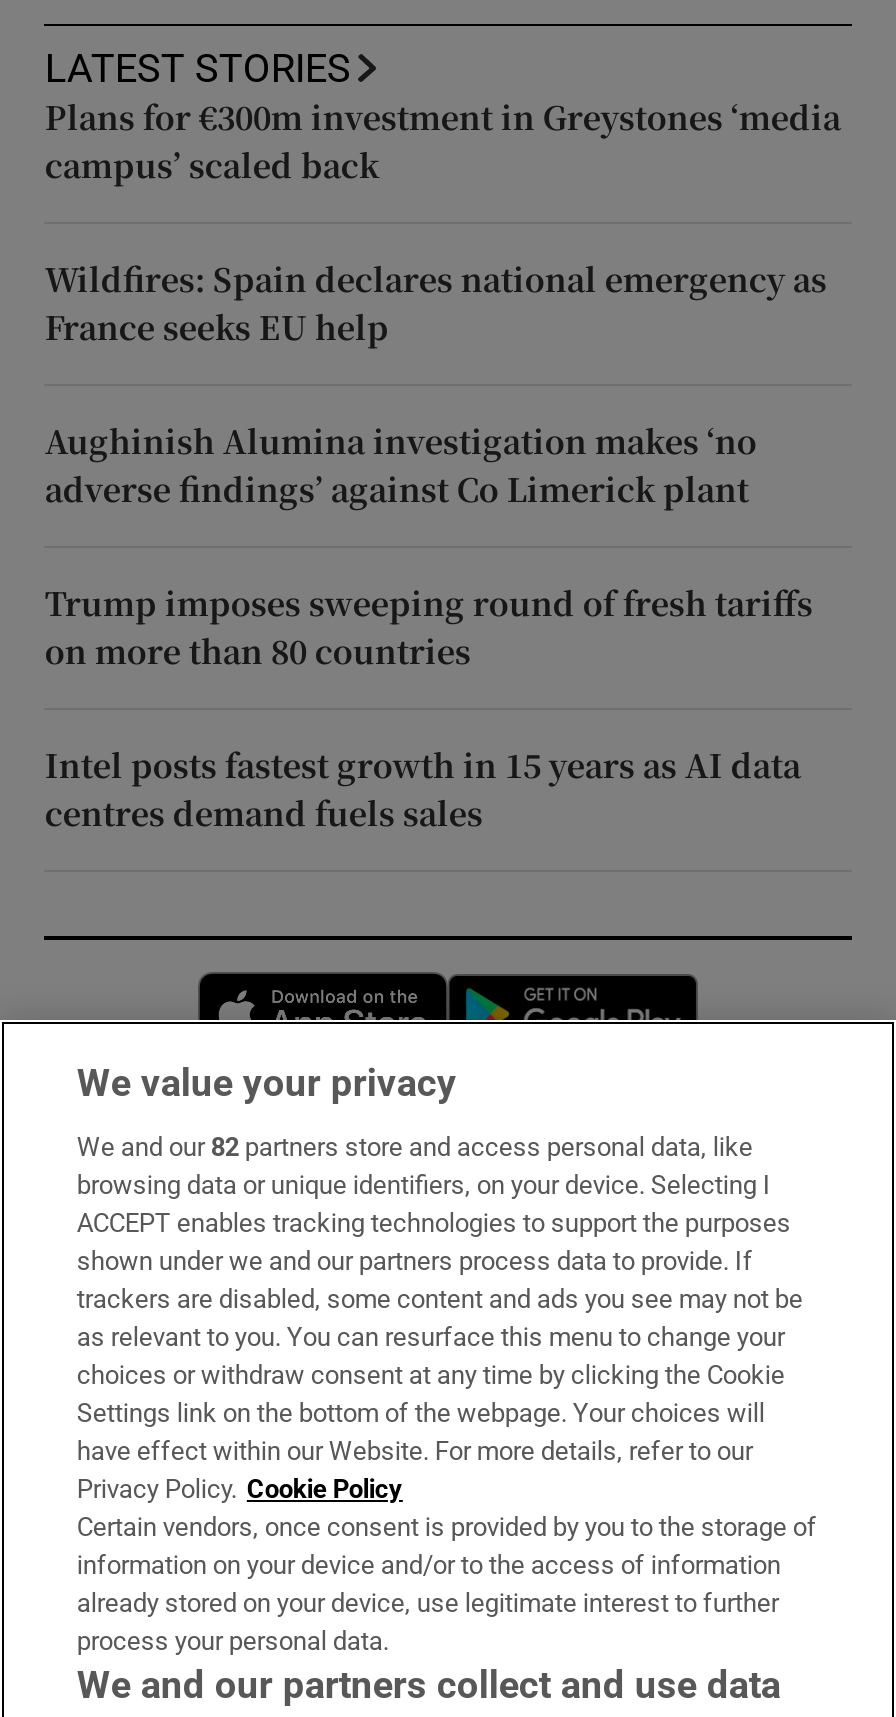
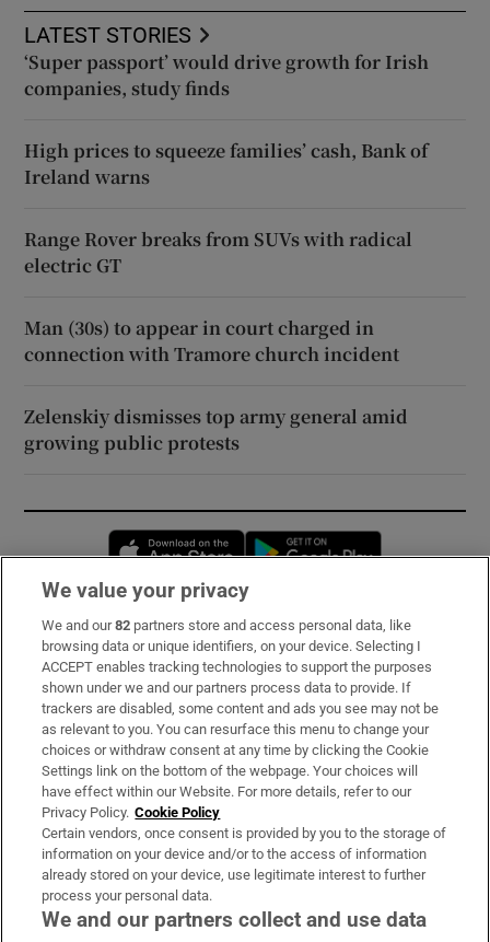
- Plans for €300m investment in Greystones ‘media
- campus’ scaled back
+ ‘Super passport’ would drive growth for Irish
+ companies, study finds

- Wildfires: Spain declares national emergency as
- France seeks EU help
+ High prices to squeeze families’ cash, Bank of
+ Ireland warns

- Aughinish Alumina investigation makes ‘no
- adverse findings’ against Co Limerick plant
+ Range Rover breaks from SUVs with radical
+ electric GT

- Trump imposes sweeping round of fresh tariffs
- on more than 80 countries
+ Man (30s) to appear in court charged in
+ connection with Tramore church incident

- Intel posts fastest growth in 15 years as AI data
- centres demand fuels sales
+ Zelenskiy dismisses top army general amid
+ growing public protests
